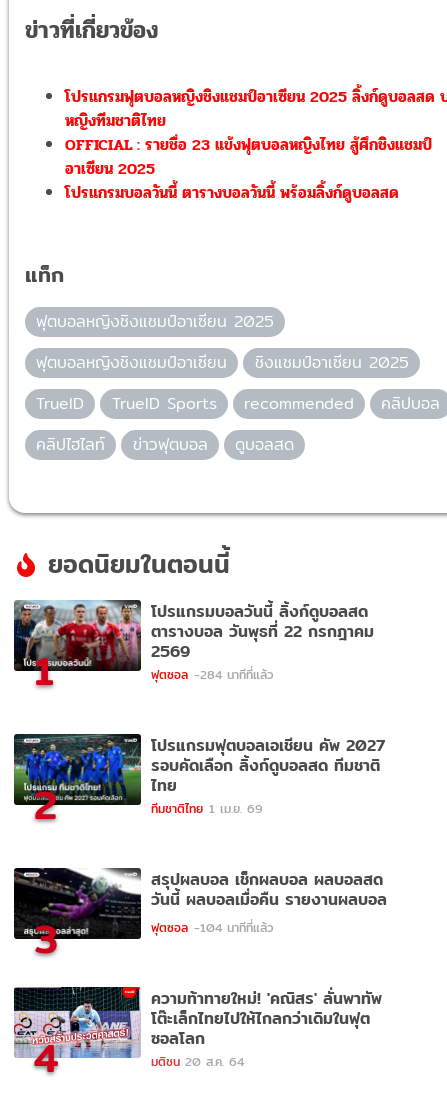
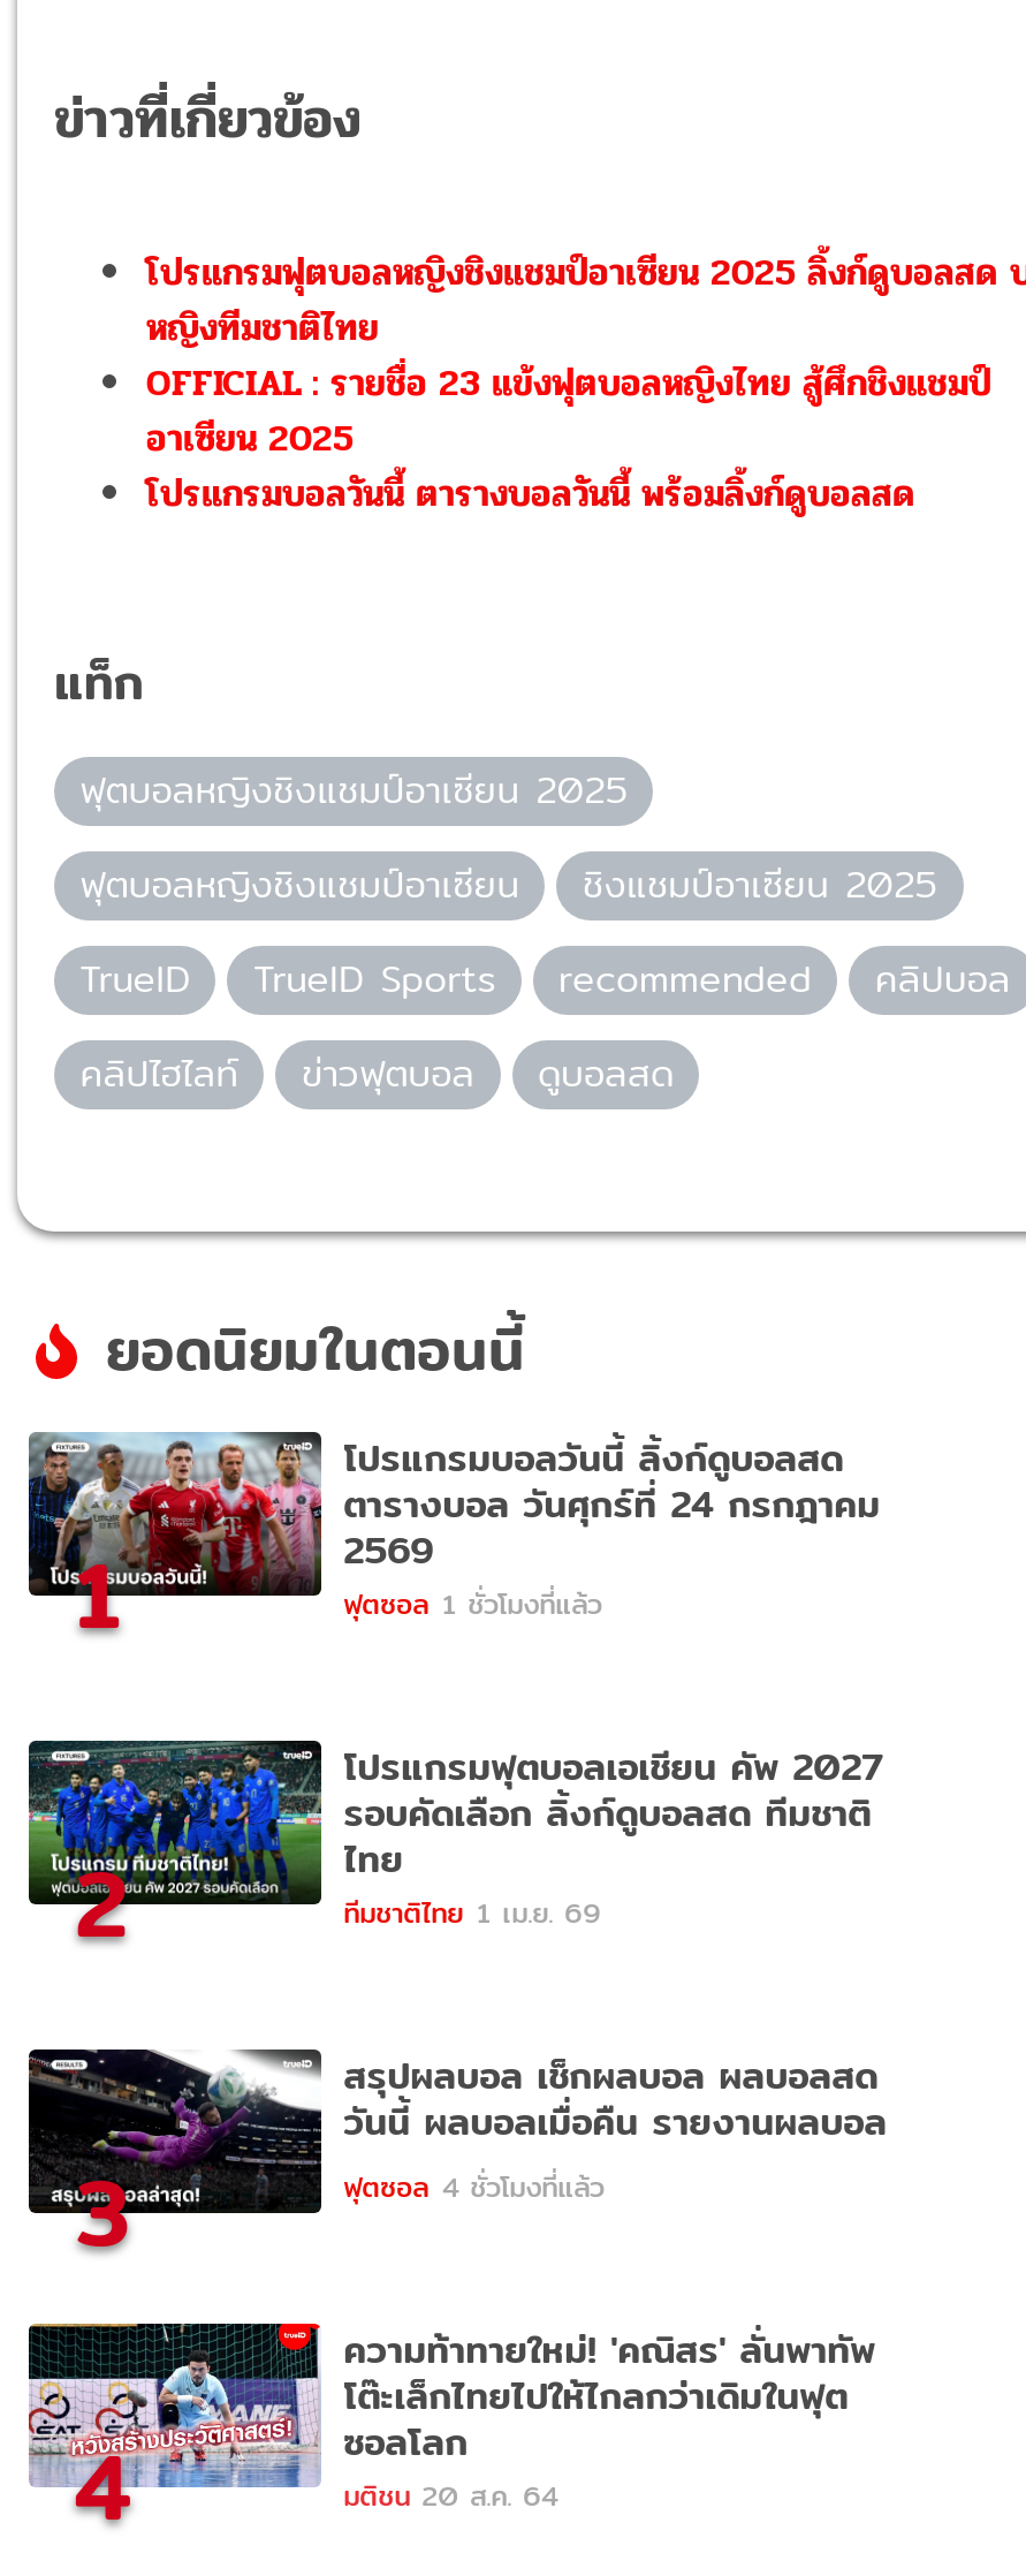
- ตารางบอล วันพุธที่ 22 กรกฎาคม
+ ตารางบอล วันศุกร์ที่ 24 กรกฎาคม

- ฟุตซอล -284 นาทีที่แล้ว
+ ฟุตซอล 1 ชั่วโมงที่แล้ว

- ฟุตซอล -104 นาทีที่แล้ว
+ ฟุตซอล 4 ชั่วโมงที่แล้ว
